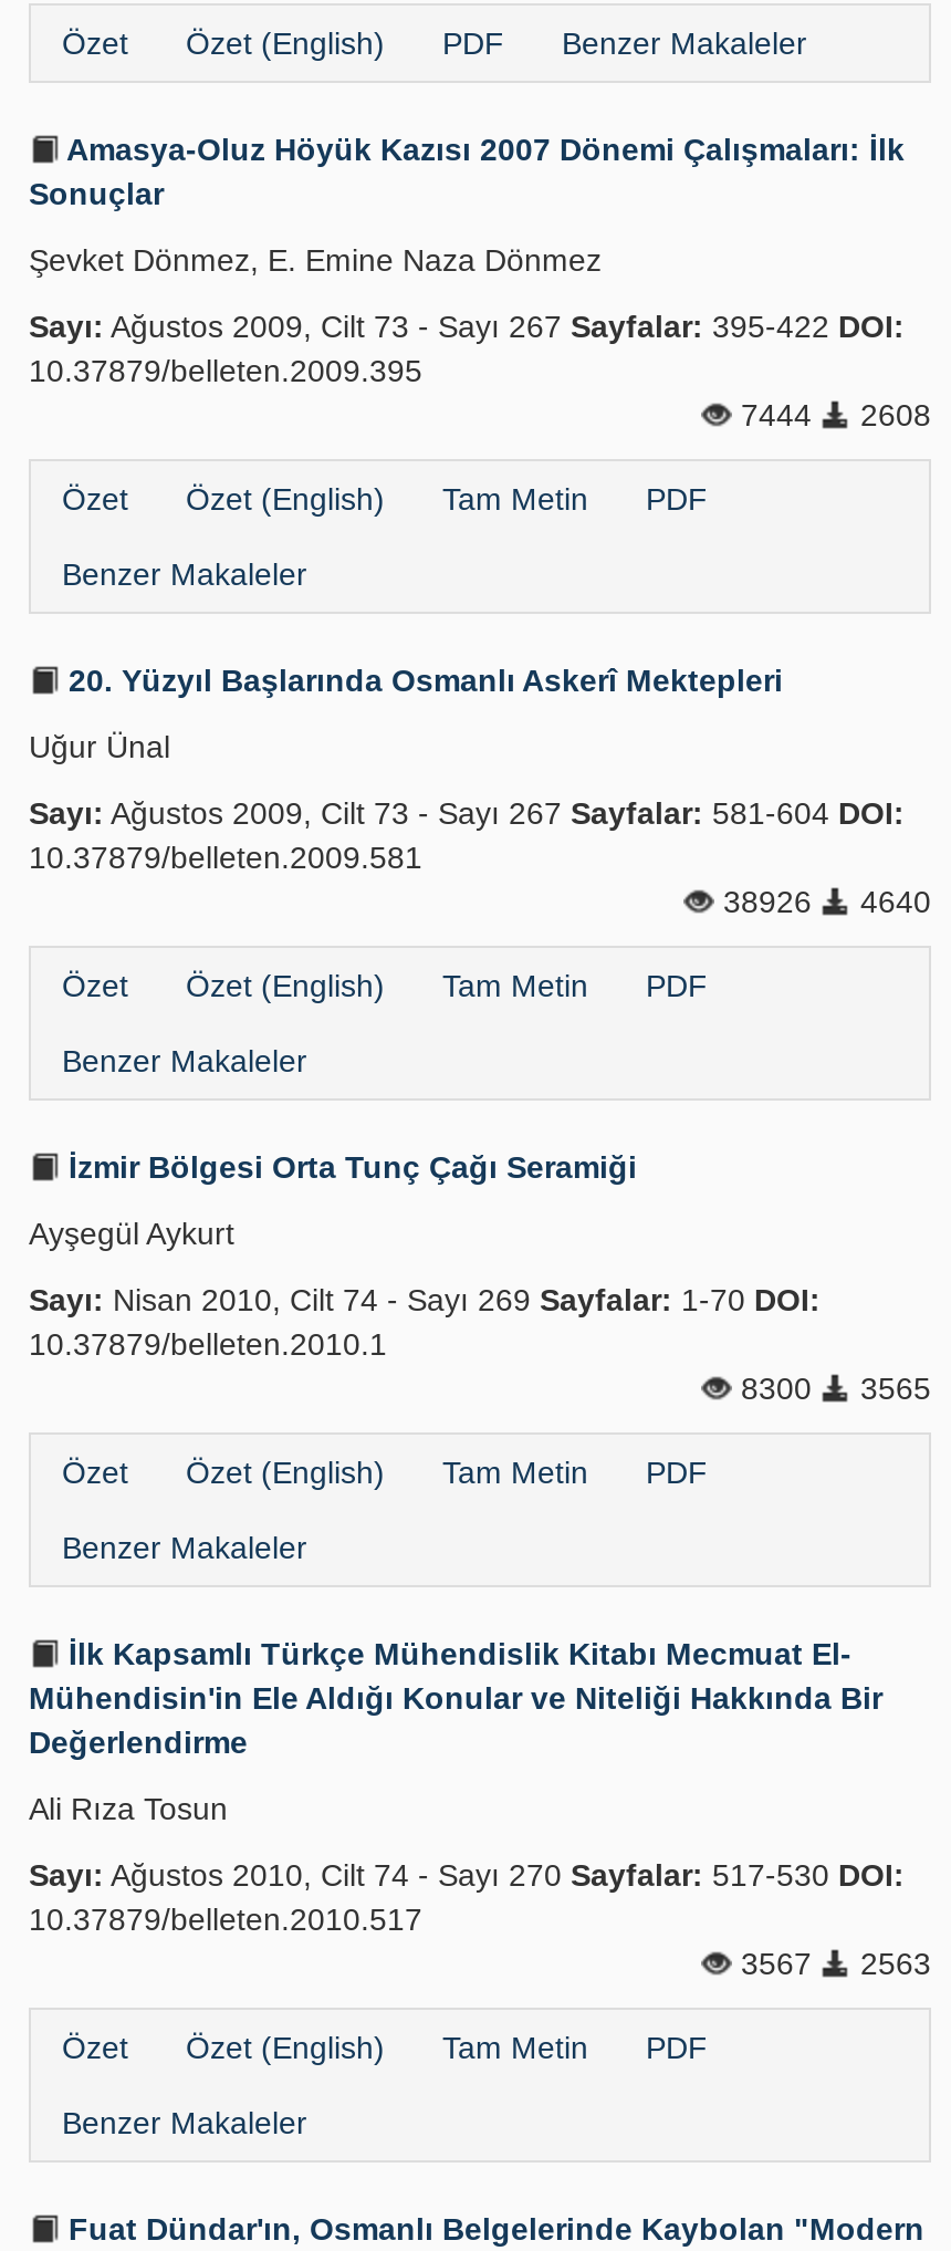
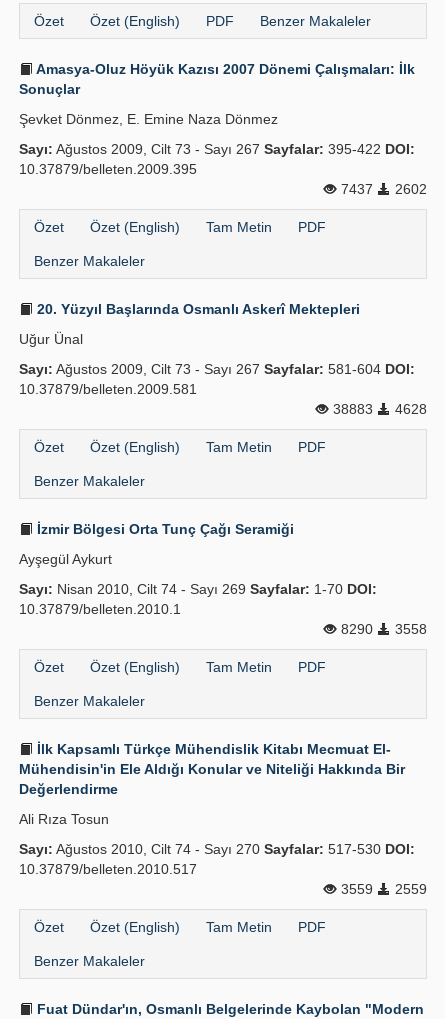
- 7444
+ 7437

- 2608
+ 2602

- 38926
+ 38883

- 4640
+ 4628

- 8300
+ 8290

- 3565
+ 3558

- 3567
+ 3559

- 2563
+ 2559
